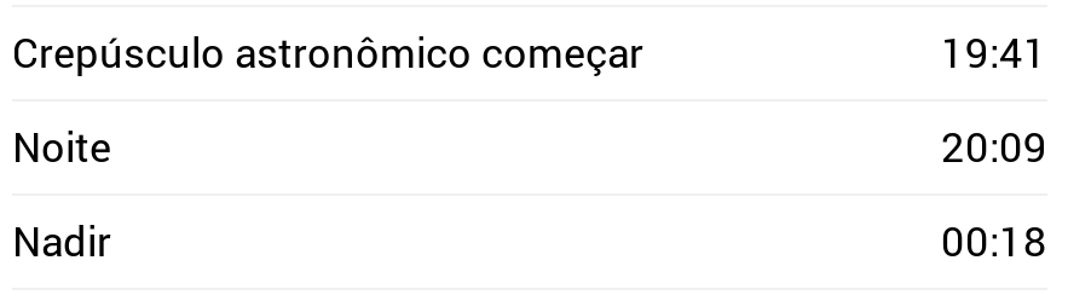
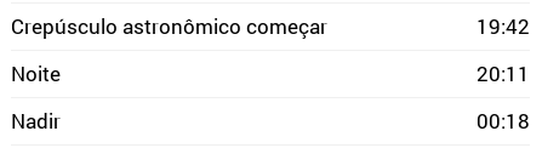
- 19:41
+ 19:42

- 20:09
+ 20:11
